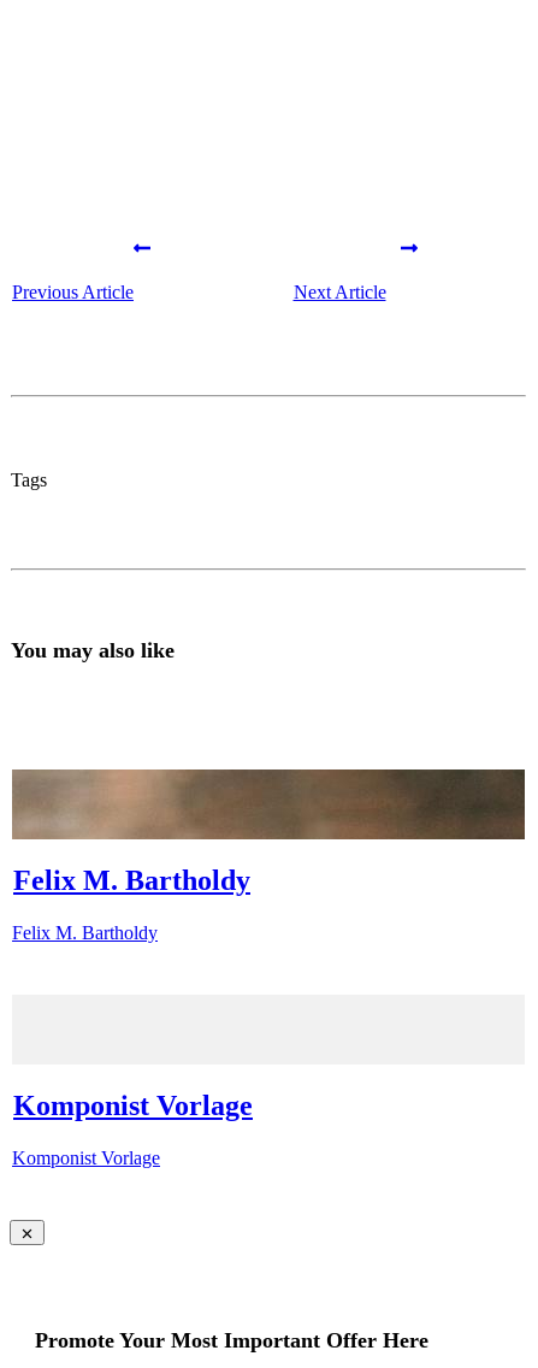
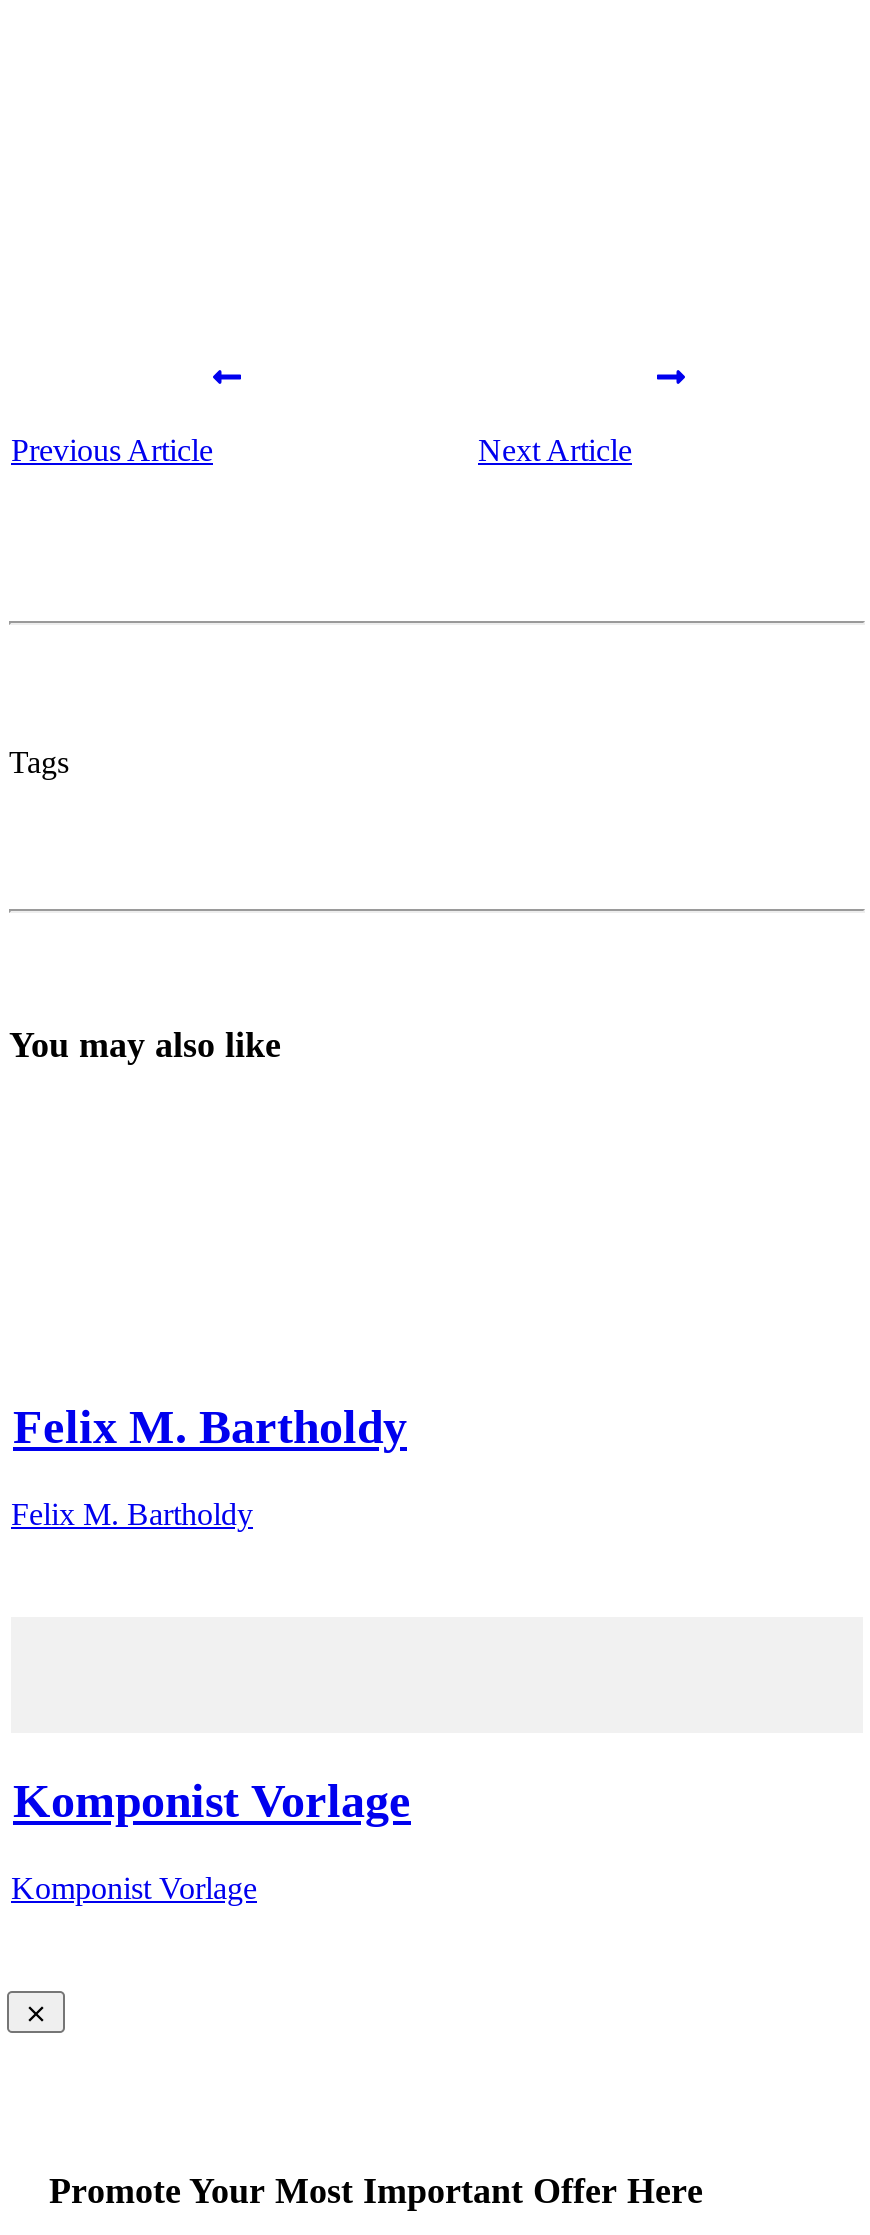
- [image]
